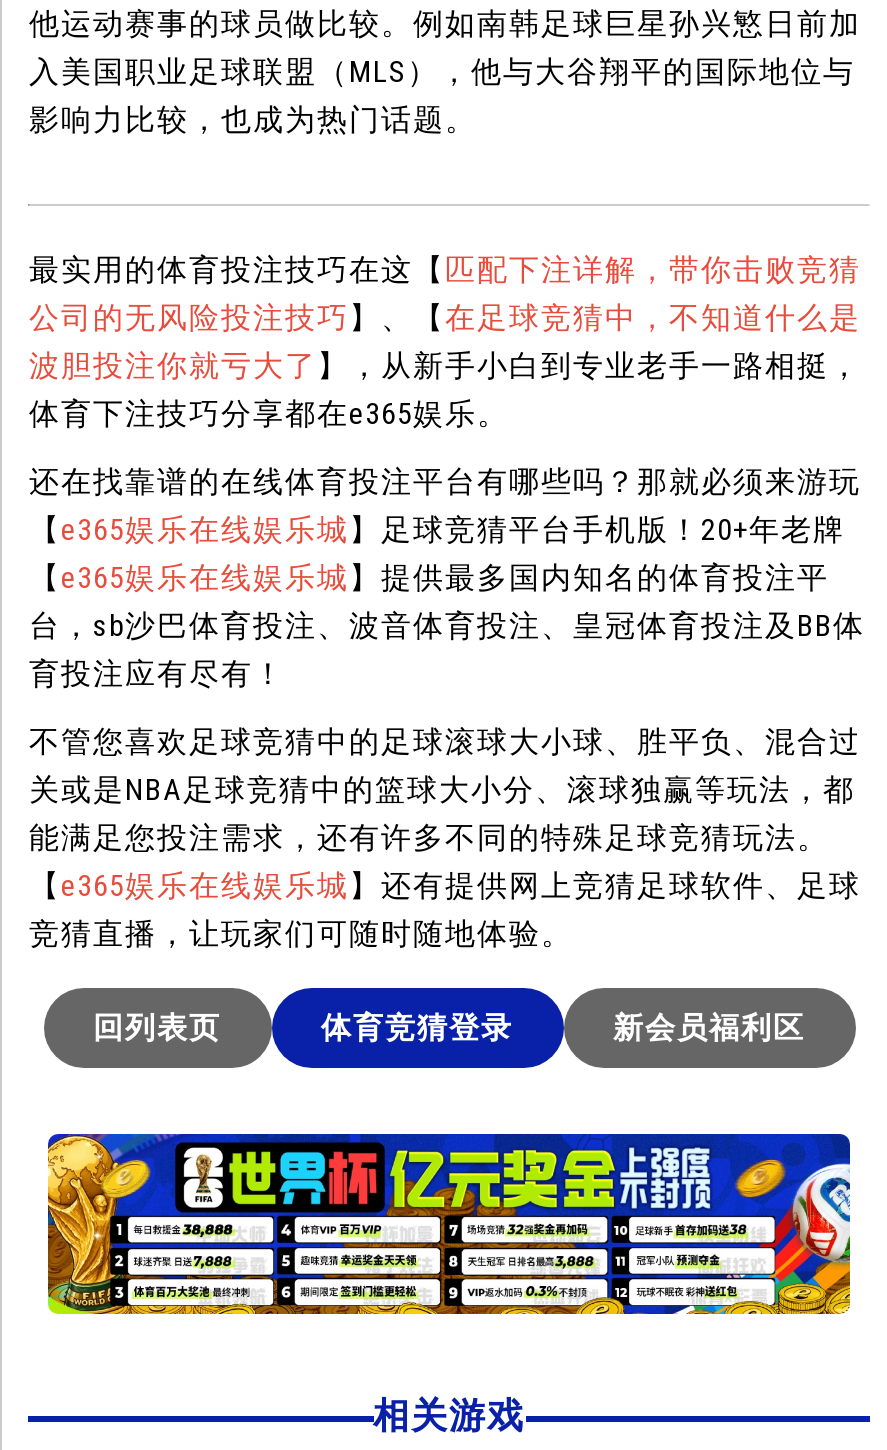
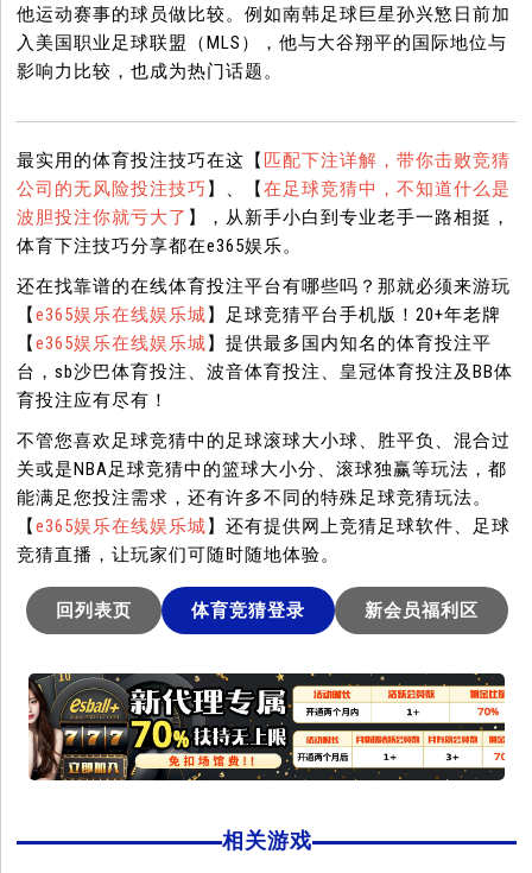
- [image]
+ [image]
